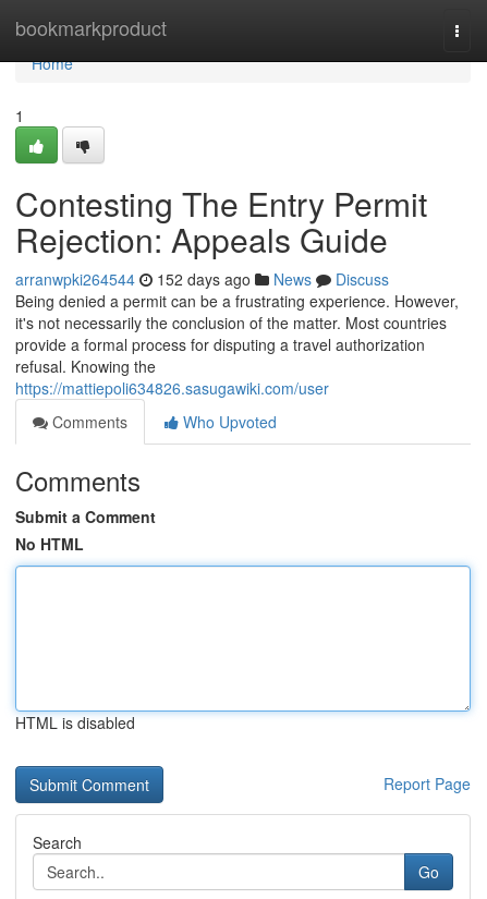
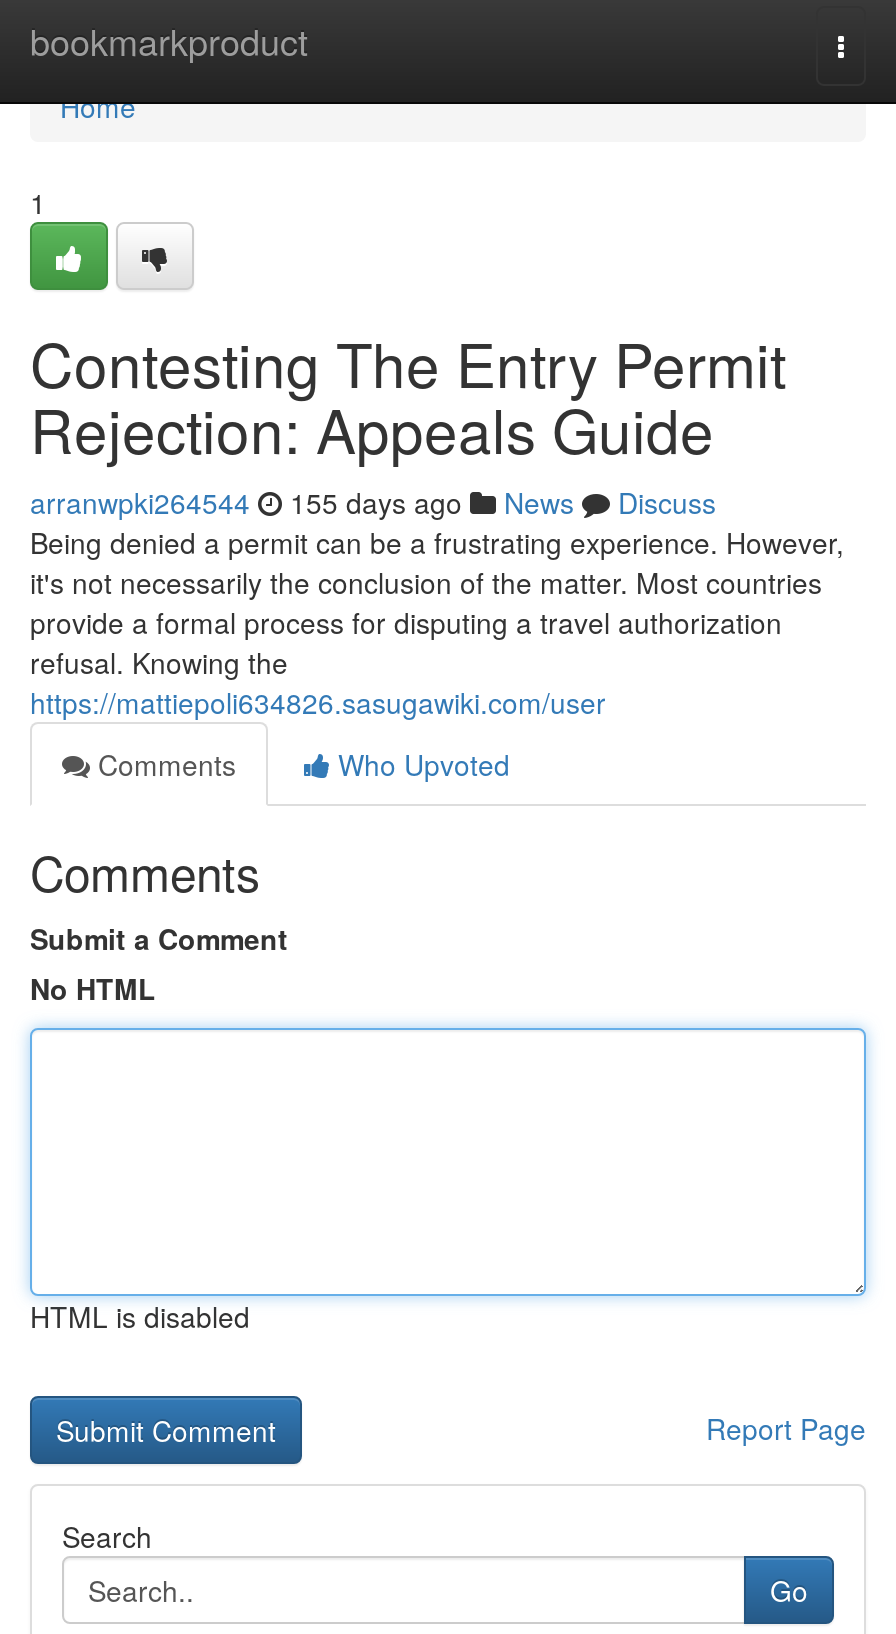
- arranwpki264544 152 days ago News Discuss
+ arranwpki264544 155 days ago News Discuss
